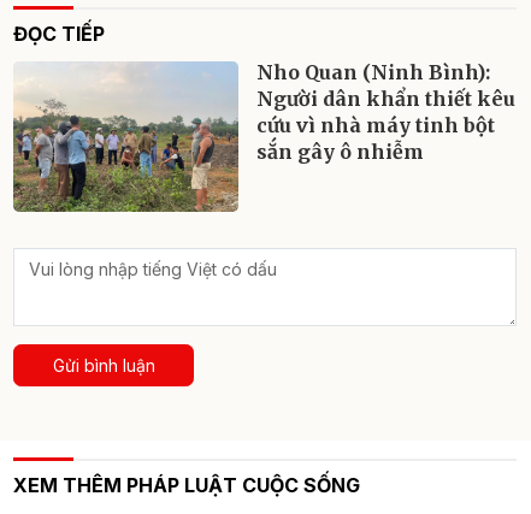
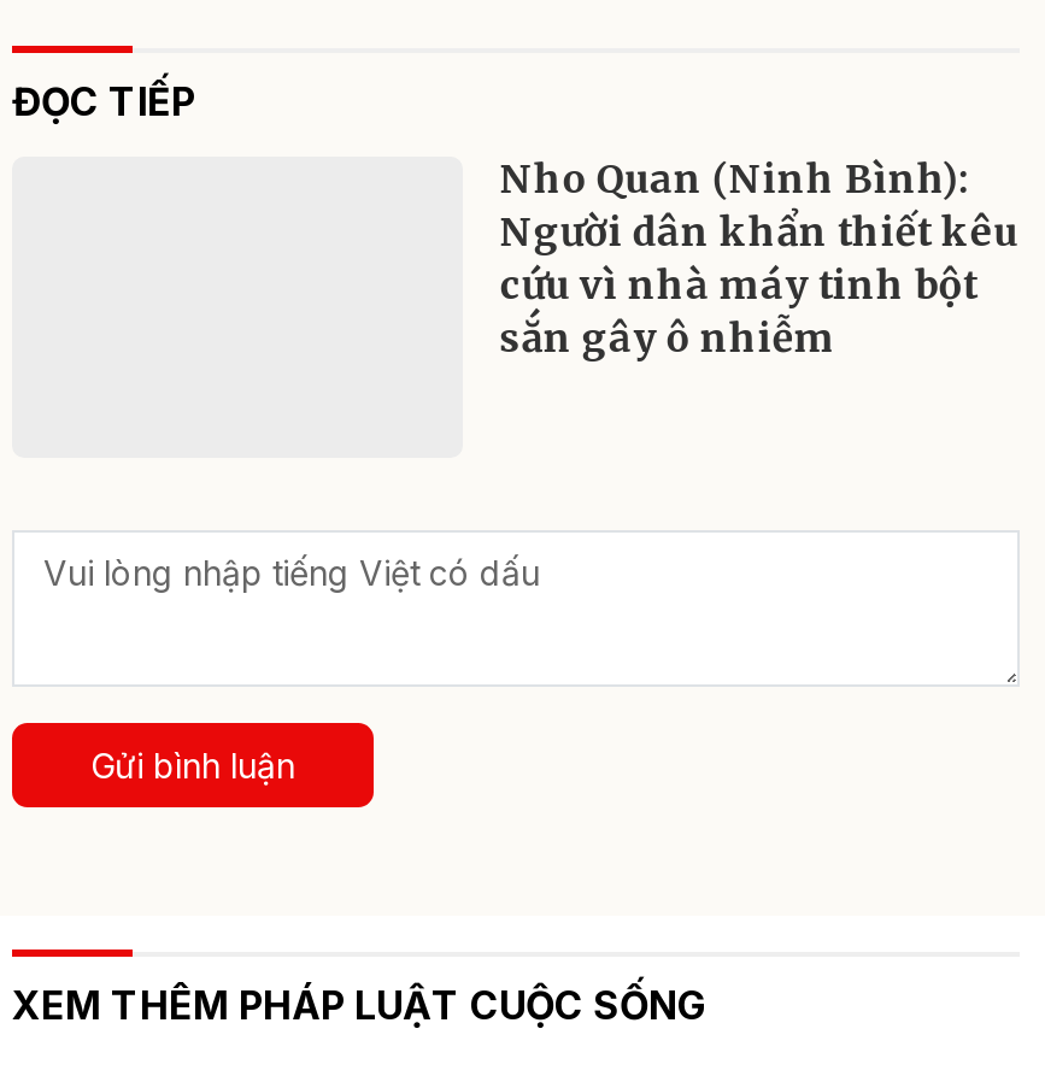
- [image]
